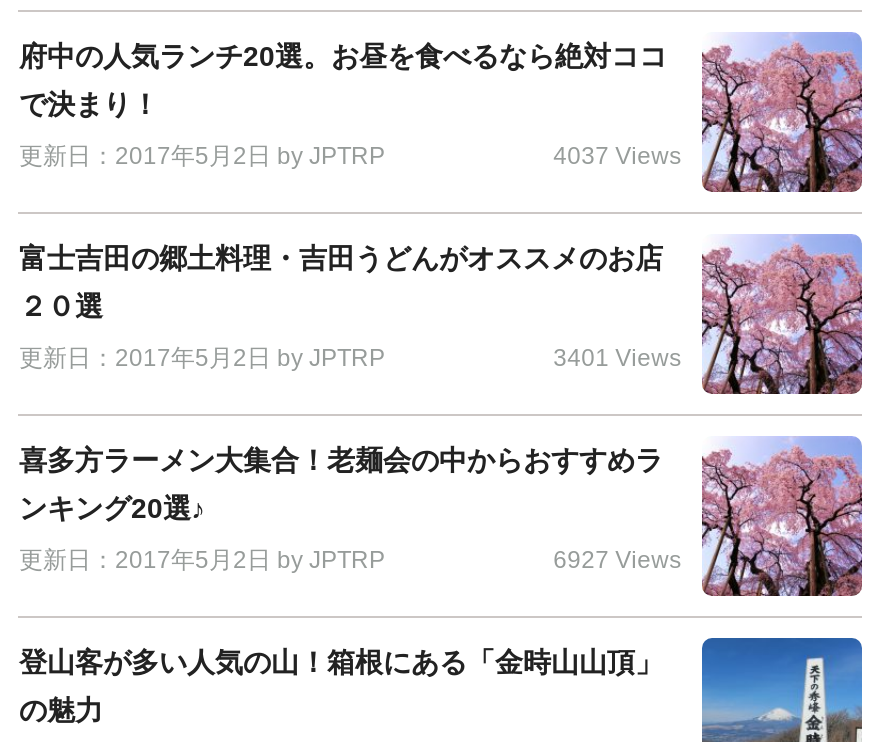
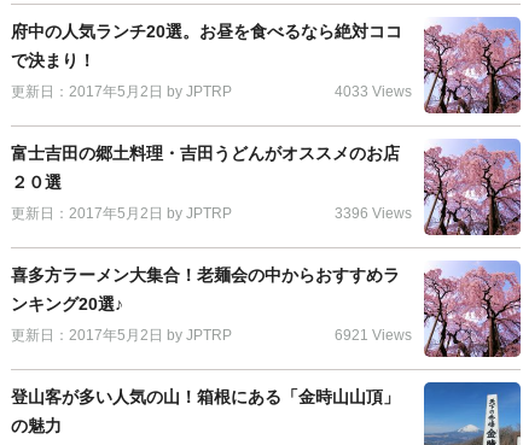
- 4037 Views
+ 4033 Views

- 3401 Views
+ 3396 Views

- 6927 Views
+ 6921 Views
